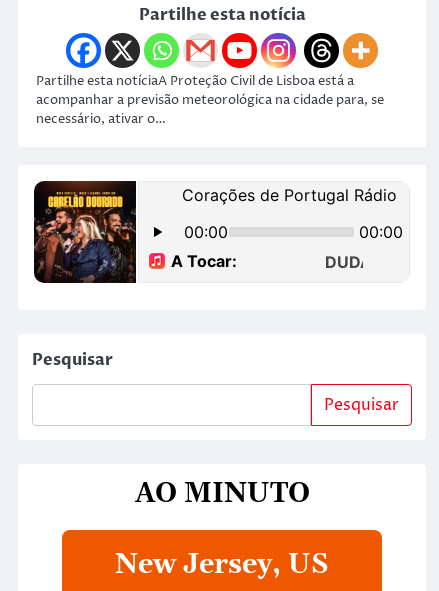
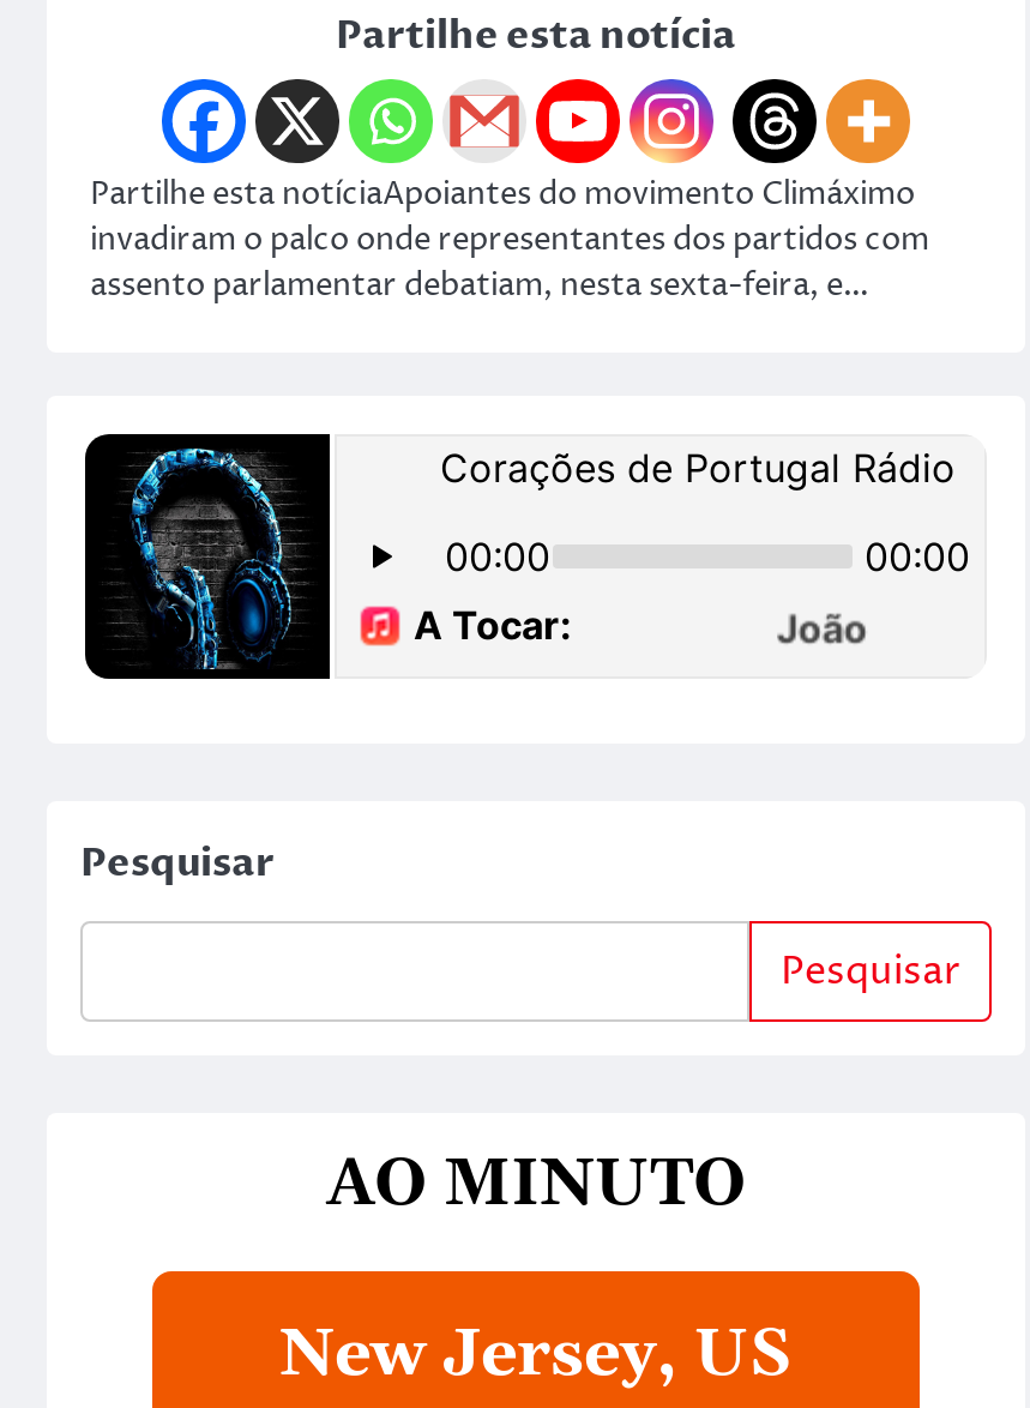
- Partilhe esta notíciaA Proteção Civil de Lisboa está a
- acompanhar a previsão meteorológica na cidade para, se
- necessário, ativar o…
+ Partilhe esta notíciaApoiantes do movimento Climáximo
+ invadiram o palco onde representantes dos partidos com
+ assento parlamentar debatiam, nesta sexta-feira, e…

- [image]
+ [image]
